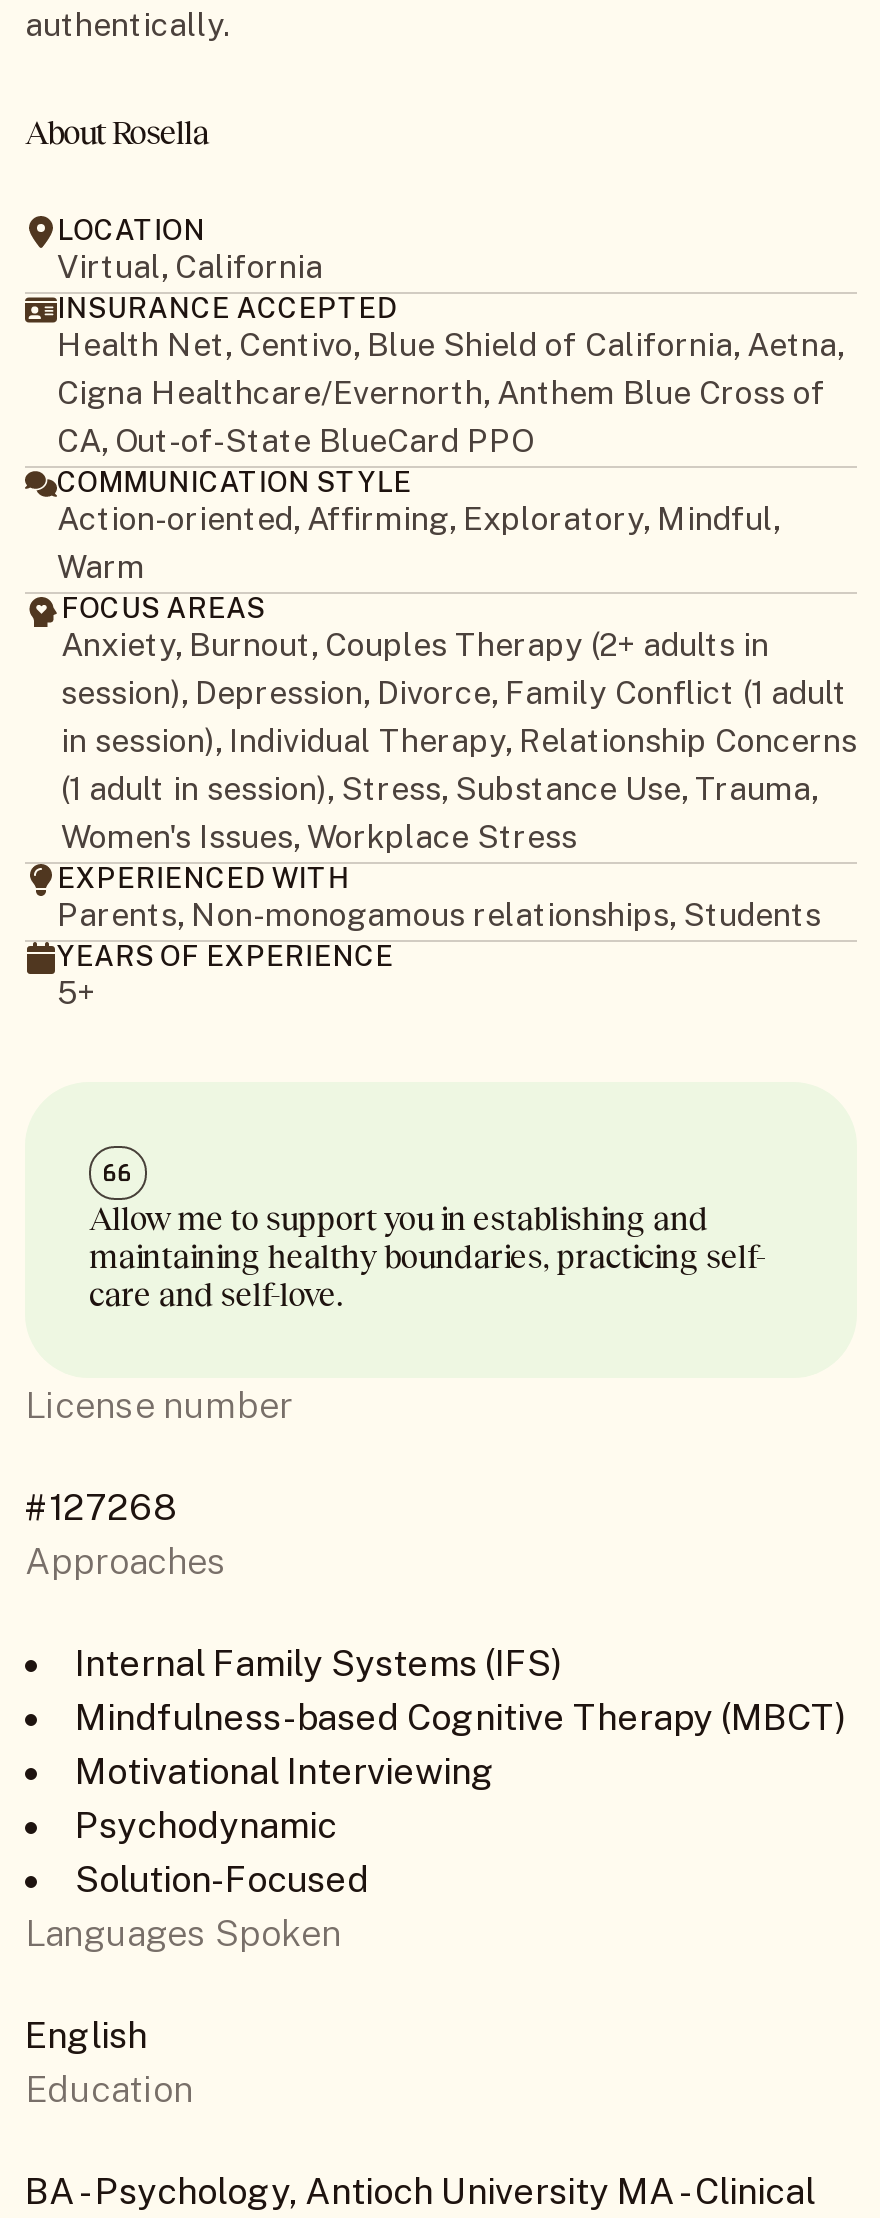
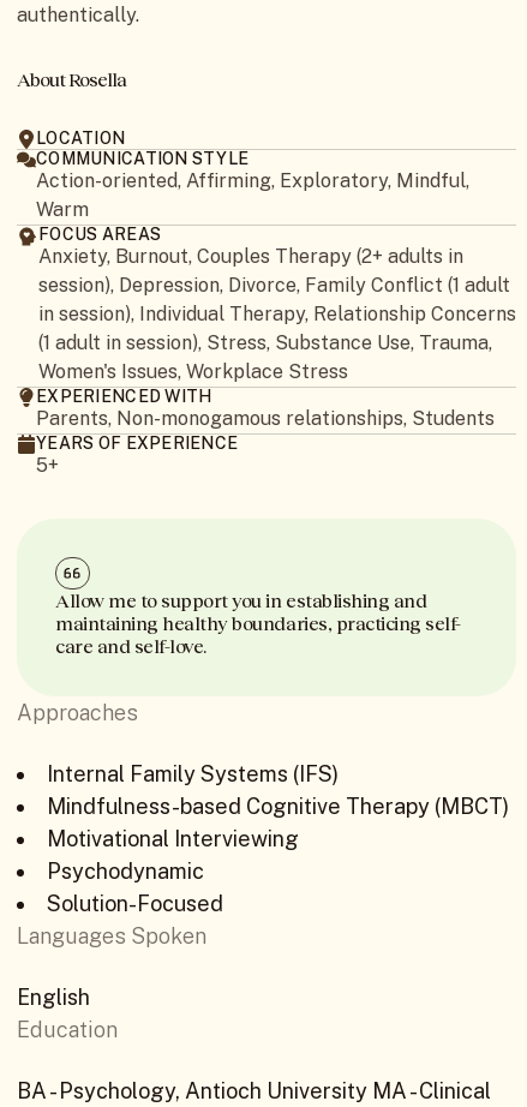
- Virtual, California
- INSURANCE ACCEPTED
- Health Net, Centivo, Blue Shield of California, Aetna,
- Cigna Healthcare/Evernorth, Anthem Blue Cross of
- CA, Out-of-State BlueCard PPO

- License number
- #127268
